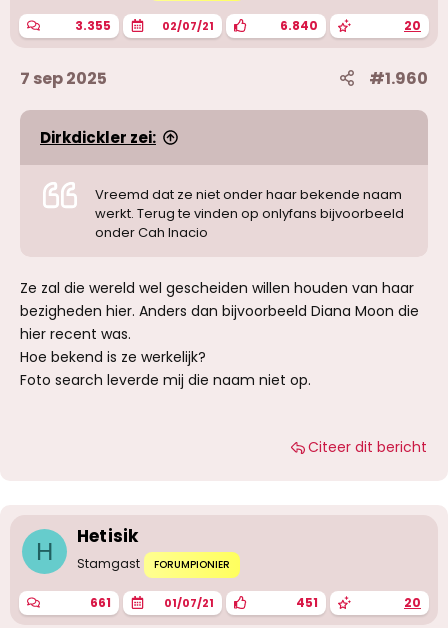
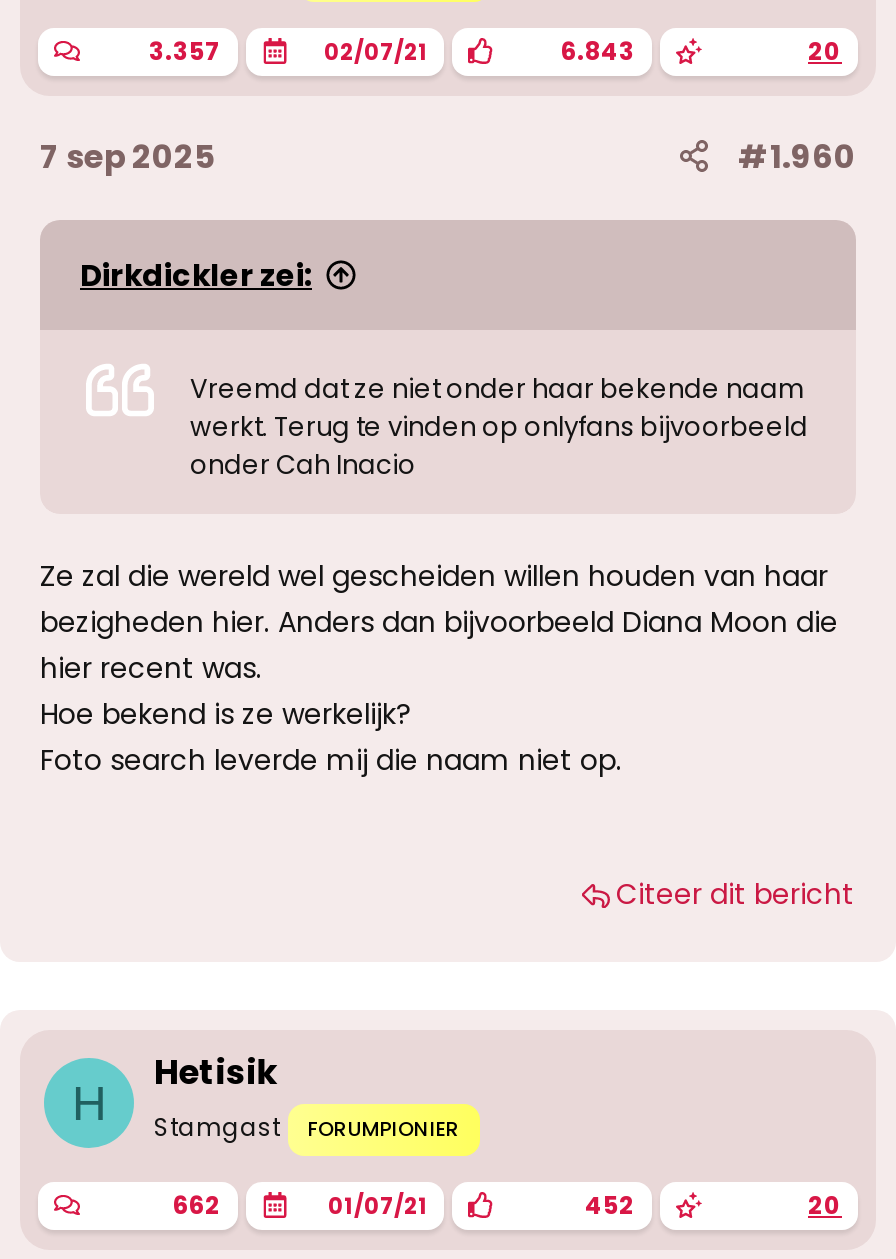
- 3.355
+ 3.357

- 6.840
+ 6.843

- 661
+ 662

- 451
+ 452
